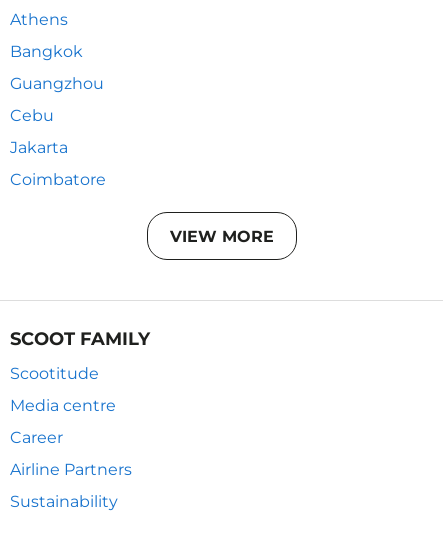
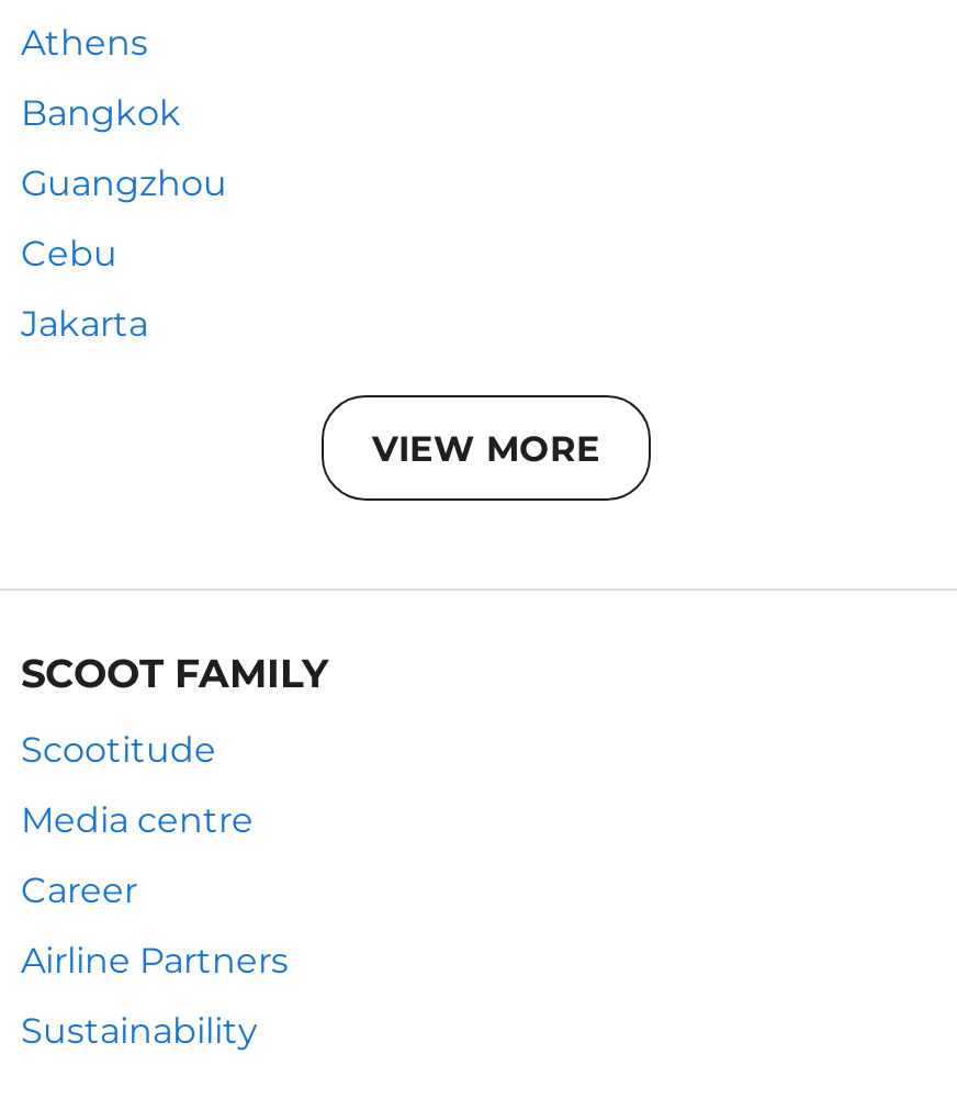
- Coimbatore
